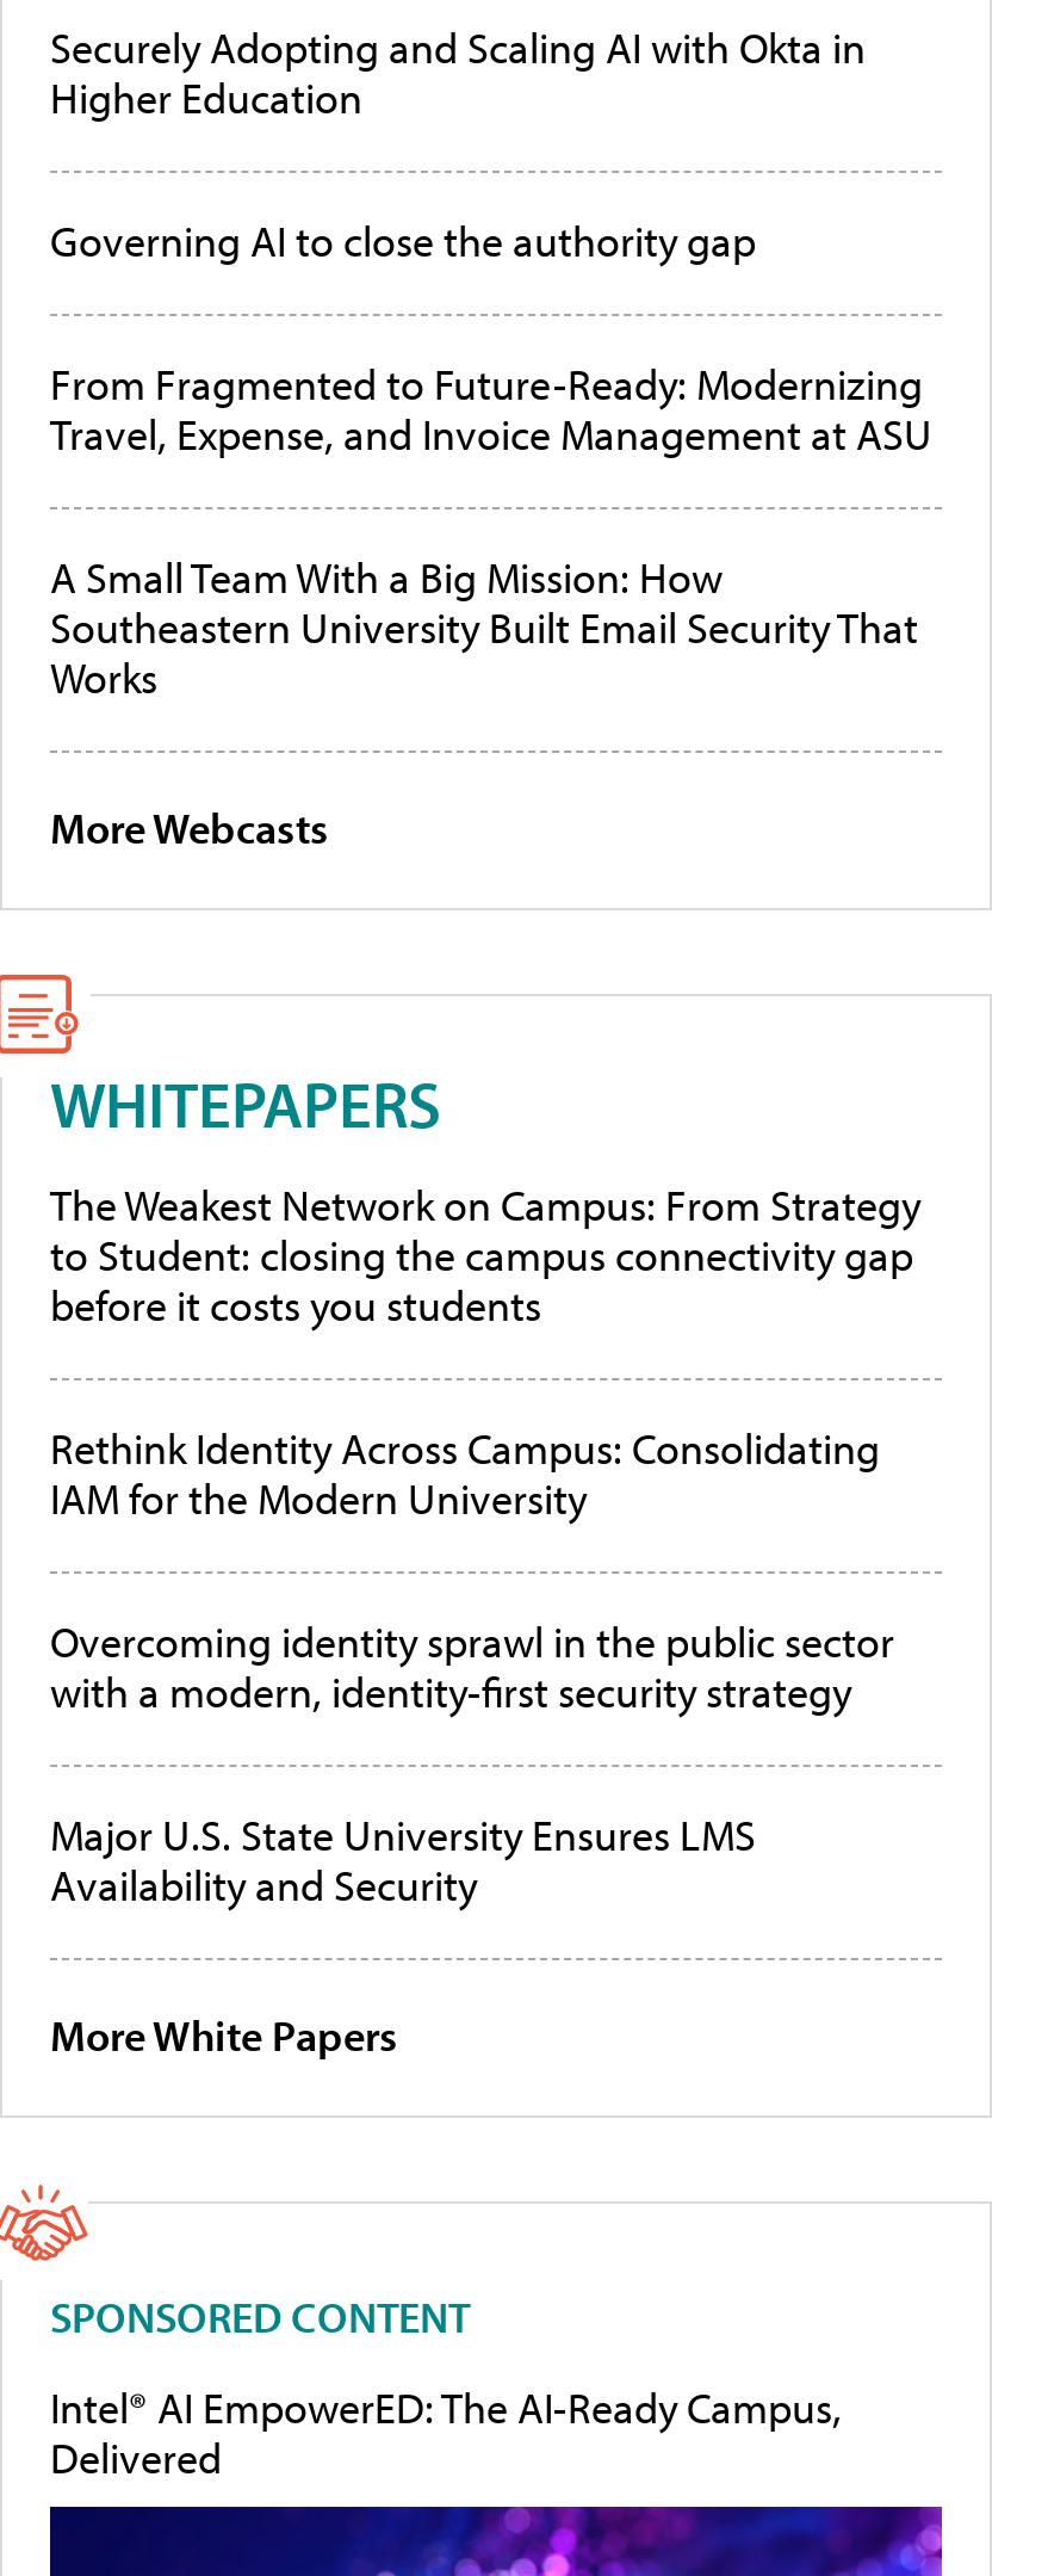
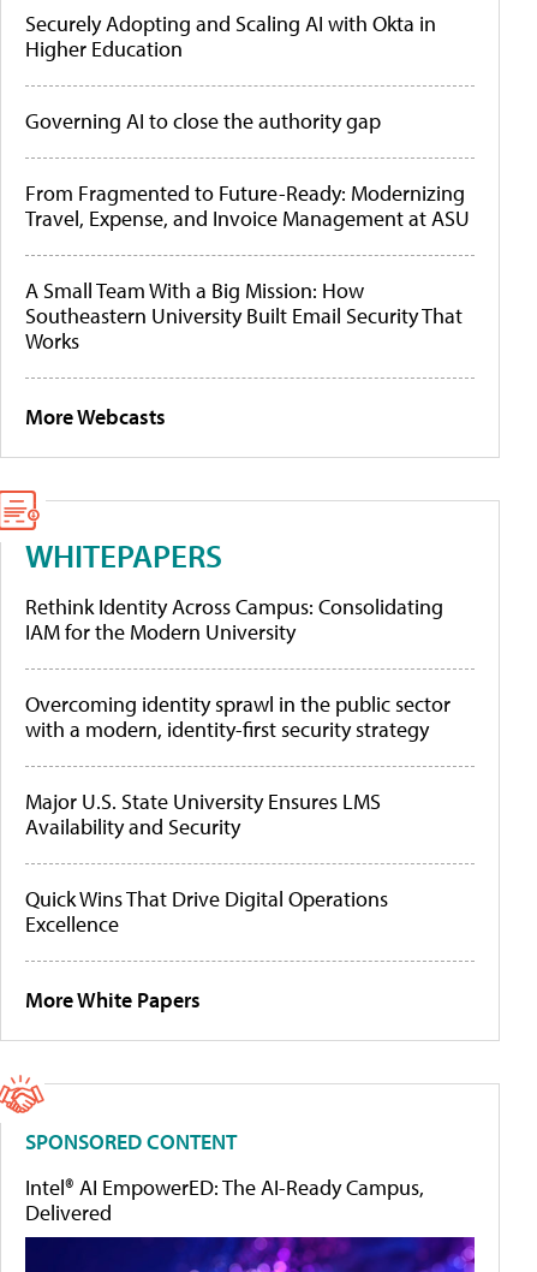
- The Weakest Network on Campus: From Strategy
- to Student: closing the campus connectivity gap
- before it costs you students

moved up: Rethink Identity Across Campus: Consolidating | IAM for the Modern University | Overcoming identity sprawl in the public sector | with a modern, identity-first security strategy | Major U.S. State University Ensures LMS | Availability and Security

+ Quick Wins That Drive Digital Operations
+ Excellence
